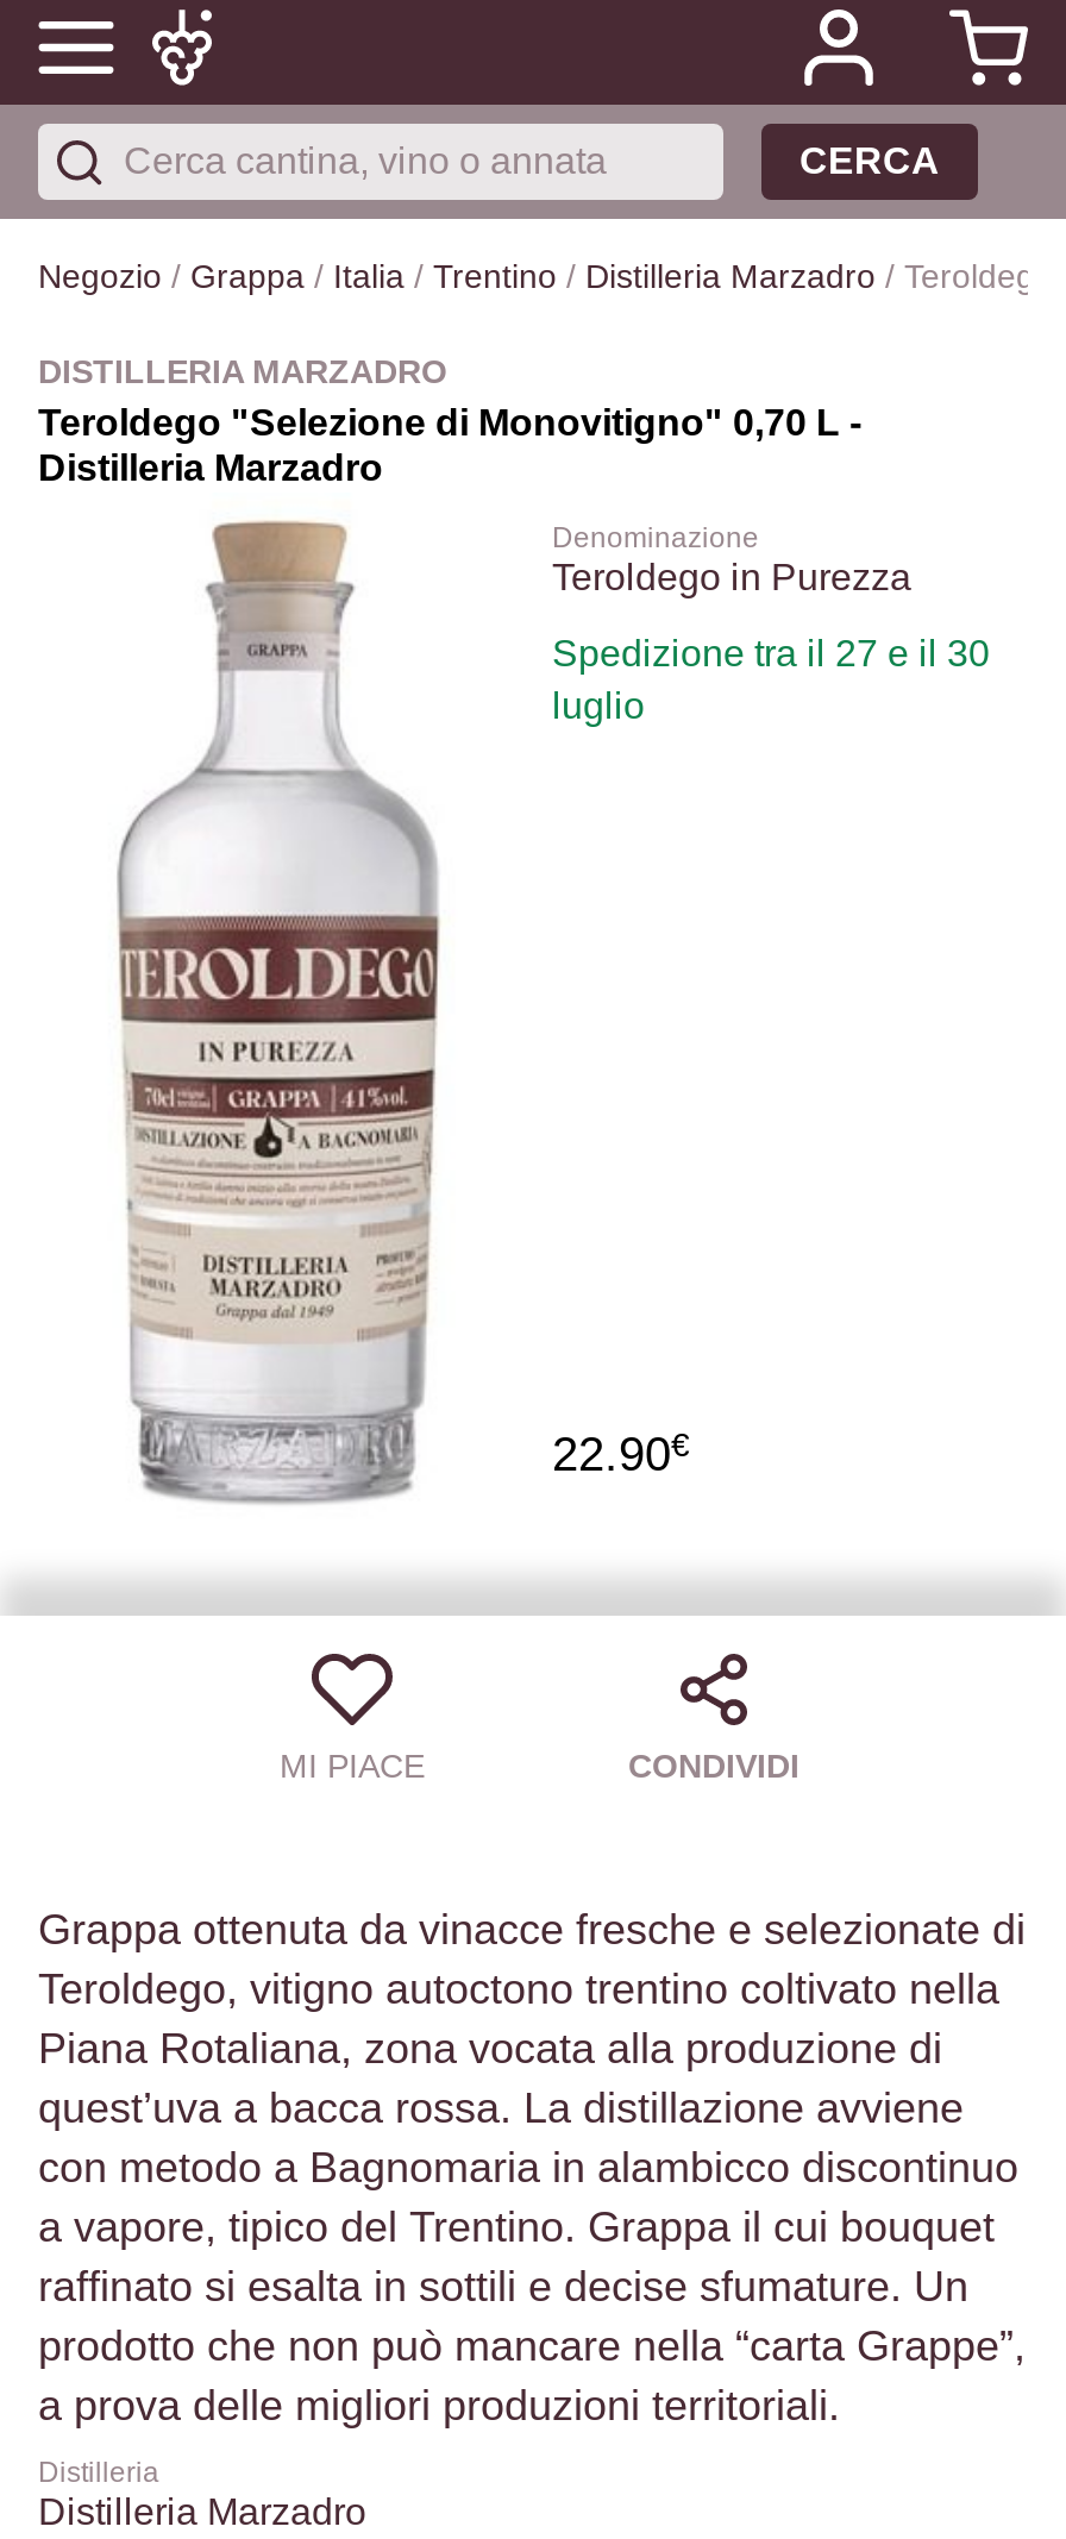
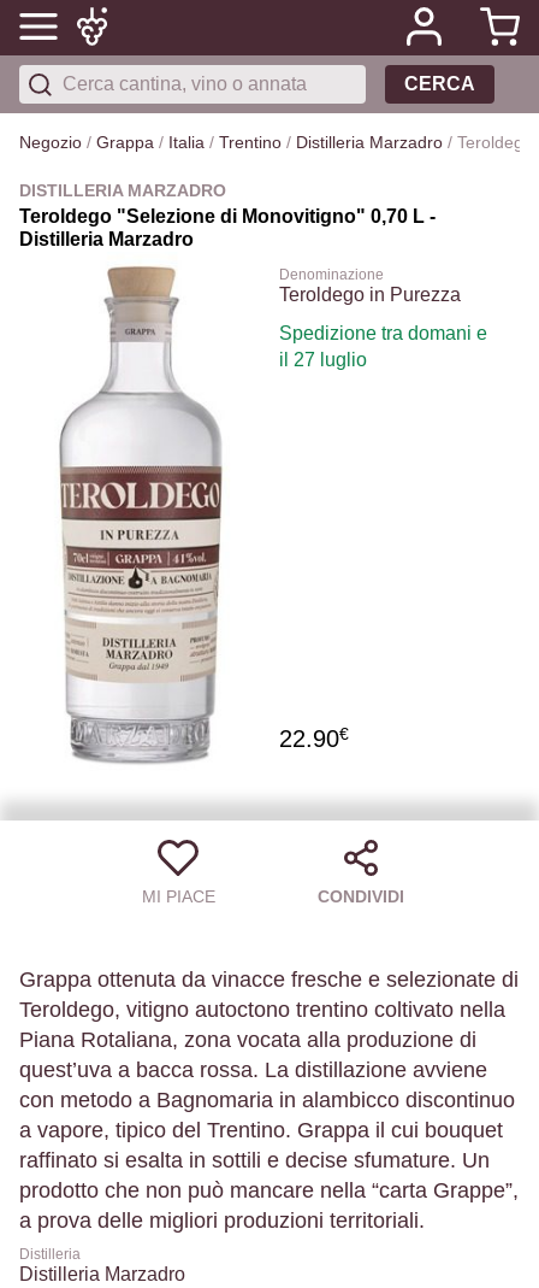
- Spedizione tra il 27 e il 30
- luglio
+ Spedizione tra domani e
+ il 27 luglio
